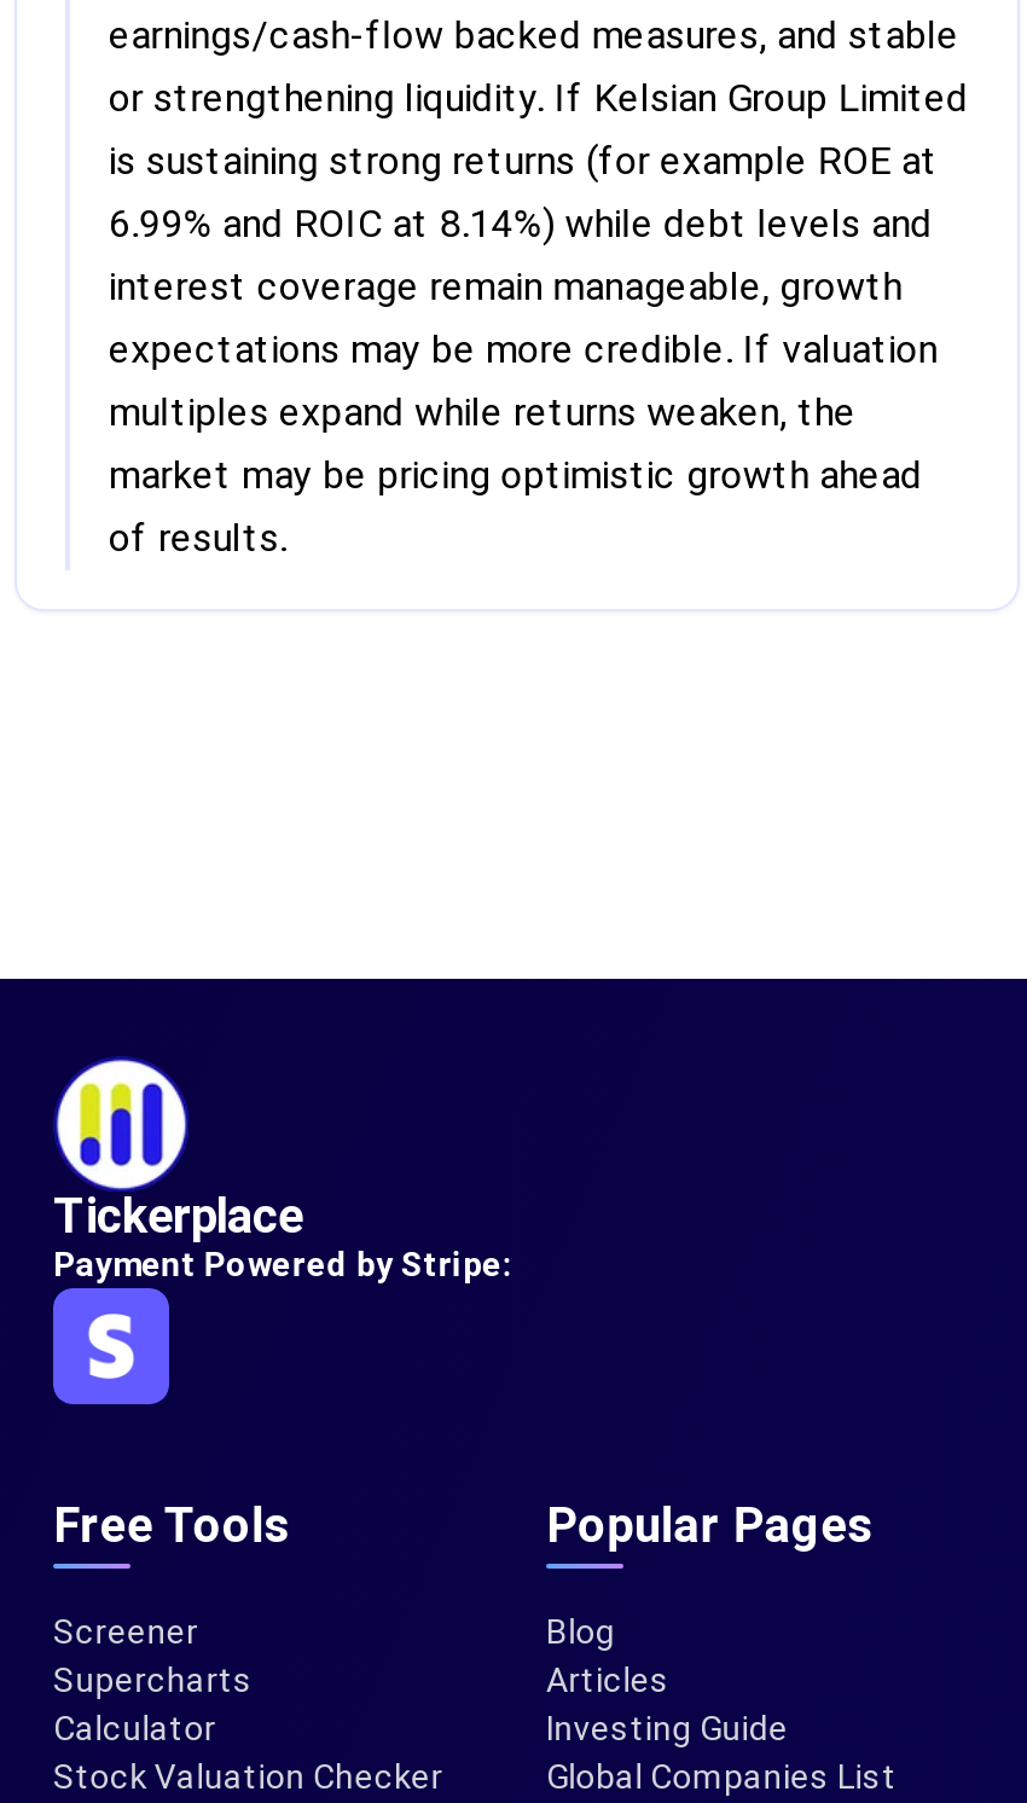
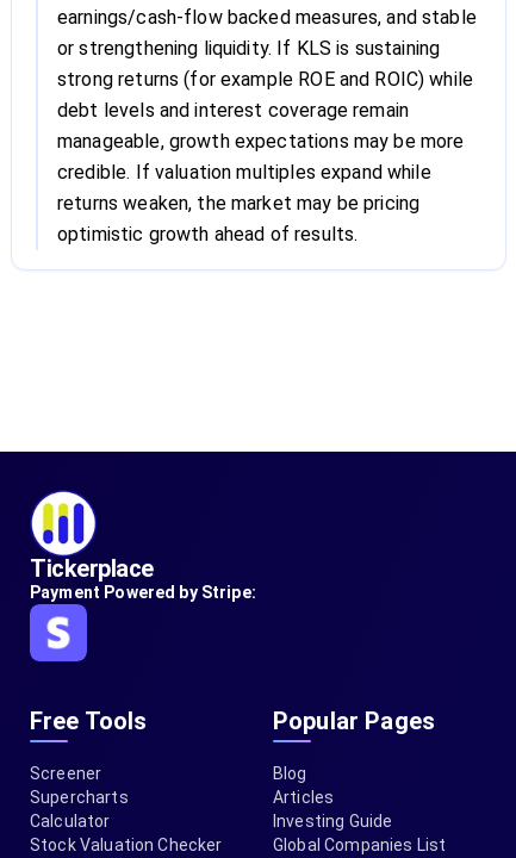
- or strengthening liquidity. If Kelsian Group Limited
- is sustaining strong returns (for example ROE at
- 6.99% and ROIC at 8.14%) while debt levels and
- interest coverage remain manageable, growth
- expectations may be more credible. If valuation
- multiples expand while returns weaken, the
- market may be pricing optimistic growth ahead
- of results.
+ or strengthening liquidity. If KLS is sustaining
+ strong returns (for example ROE and ROIC) while
+ debt levels and interest coverage remain
+ manageable, growth expectations may be more
+ credible. If valuation multiples expand while
+ returns weaken, the market may be pricing
+ optimistic growth ahead of results.
